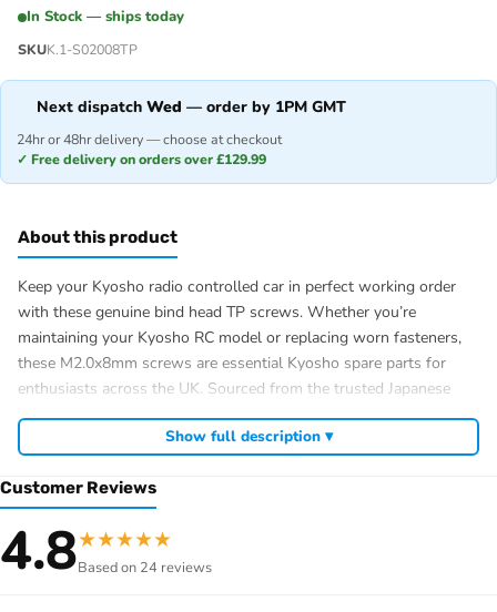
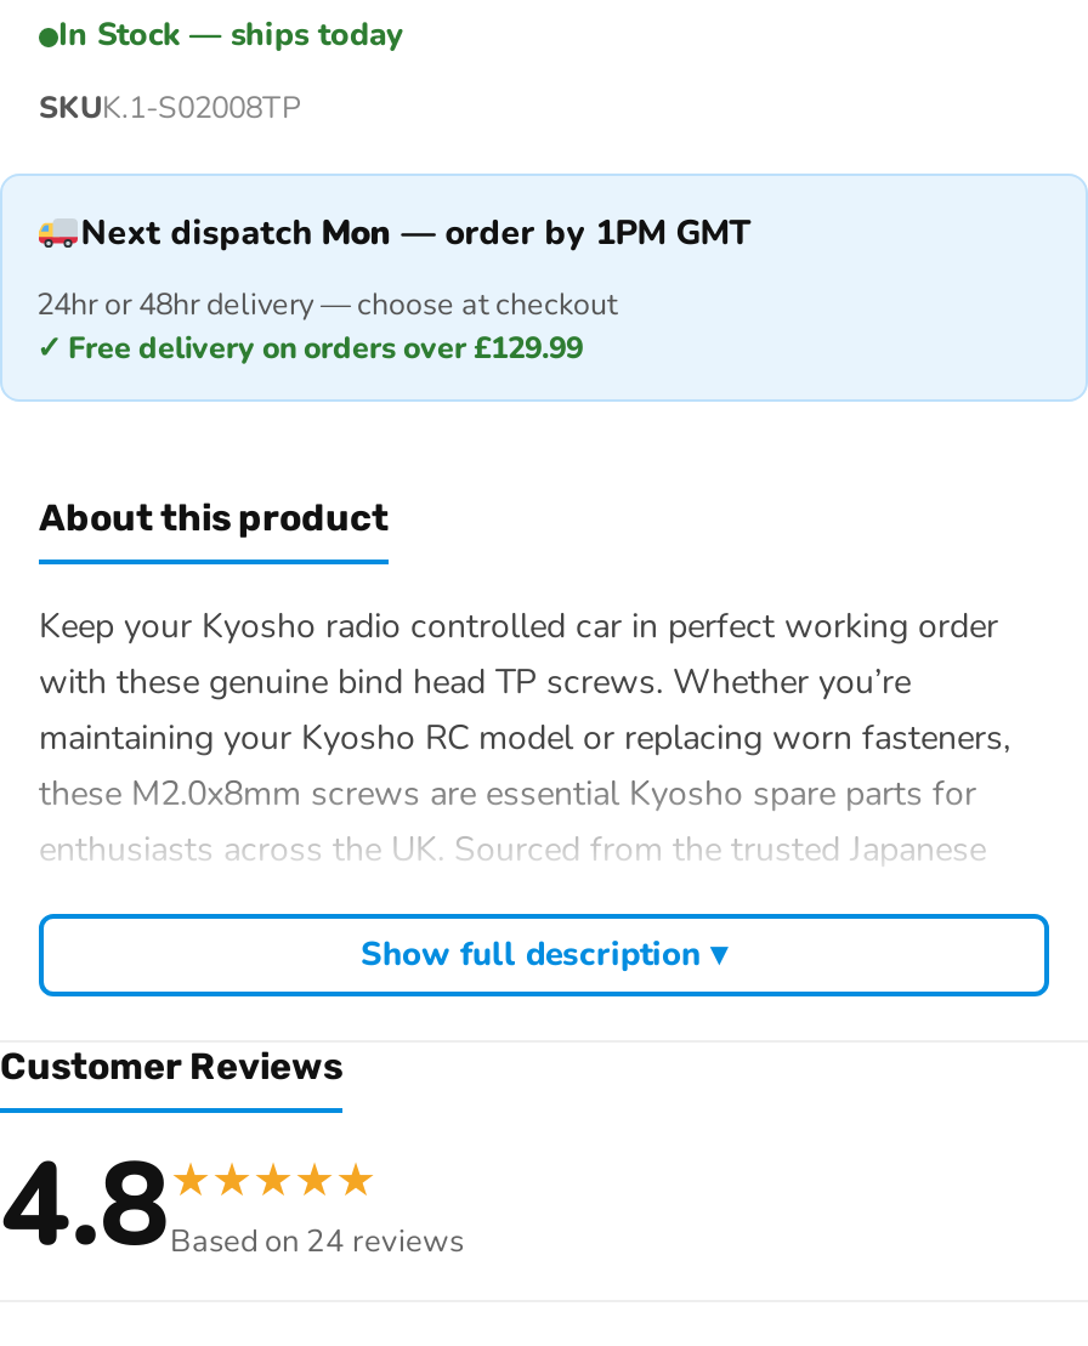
- Next dispatch Wed — order by 1PM GMT
+ Next dispatch Mon — order by 1PM GMT
